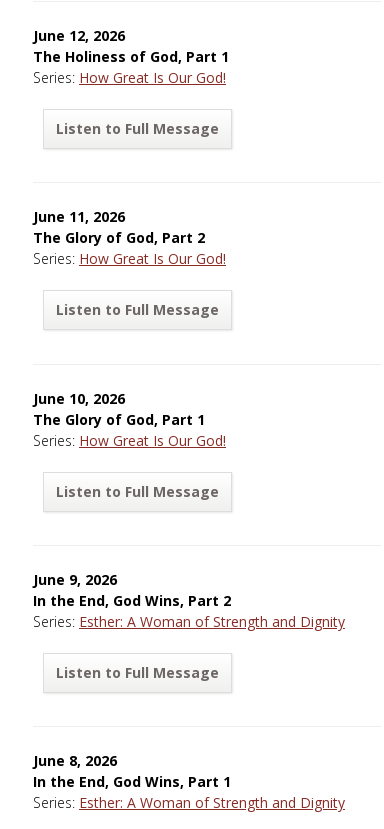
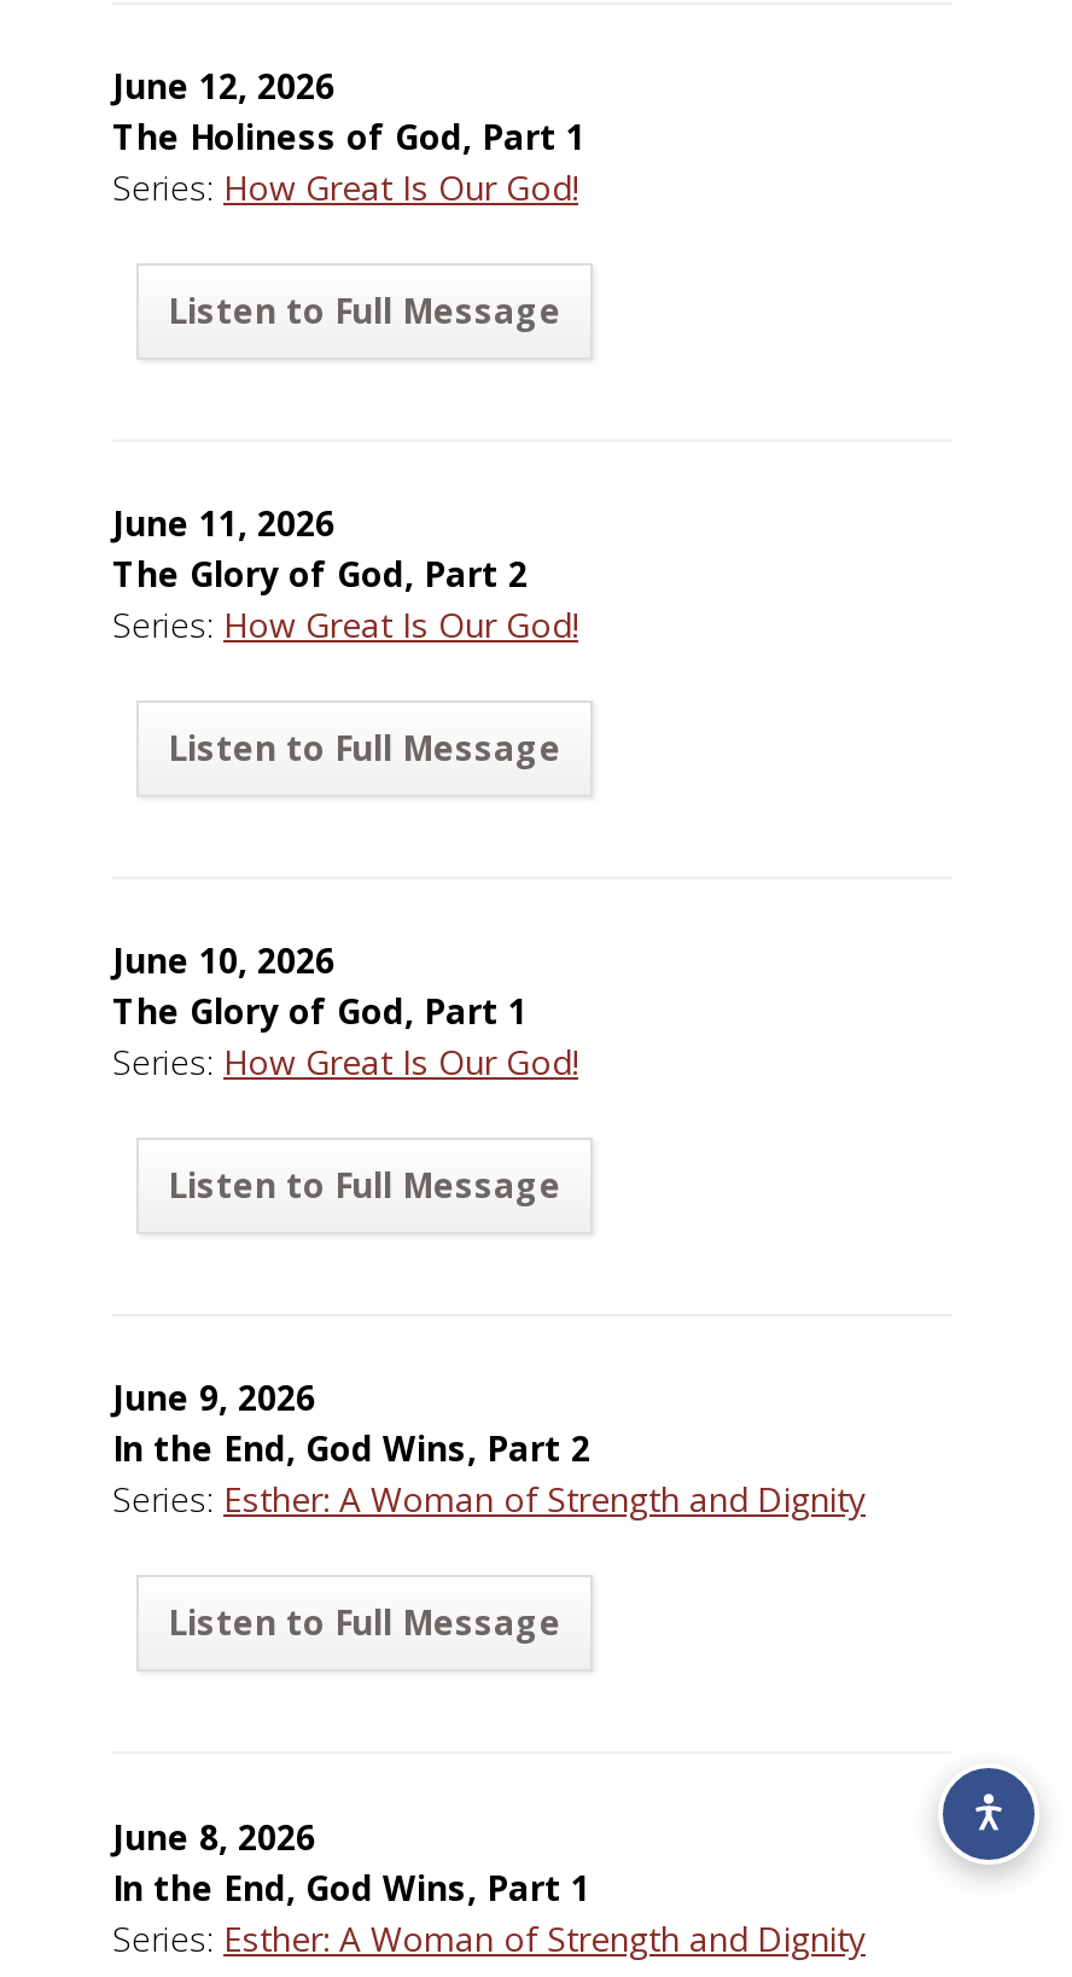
+ [image]
